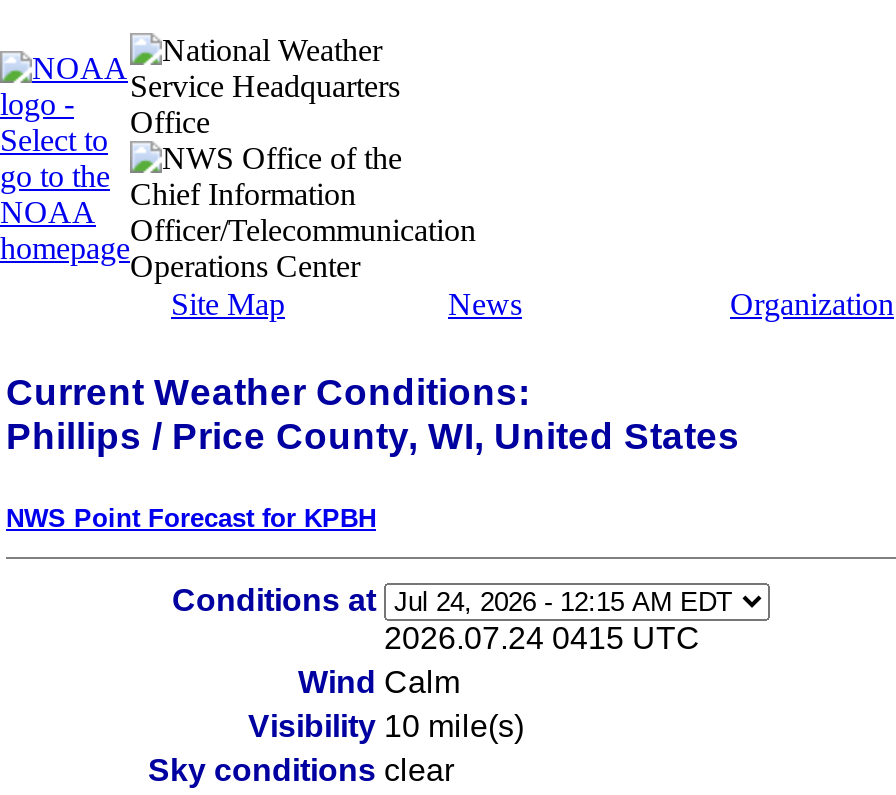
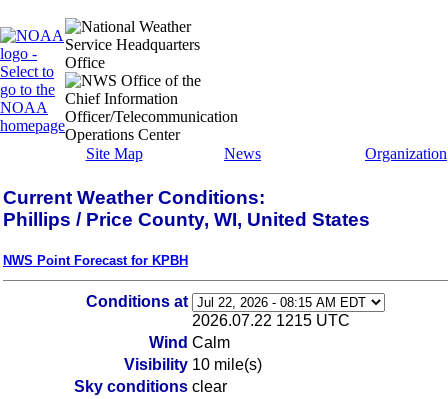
- 2026.07.24 0415 UTC
+ 2026.07.22 1215 UTC
